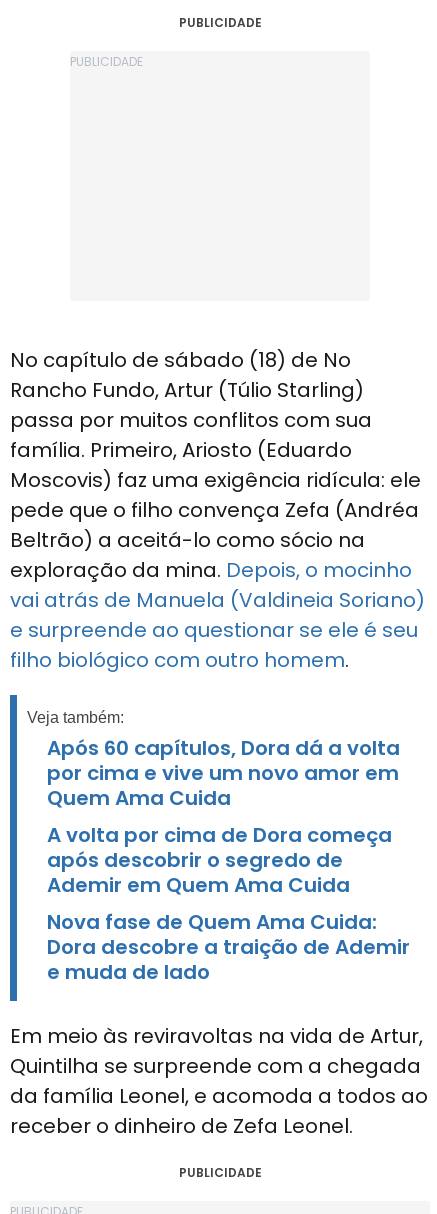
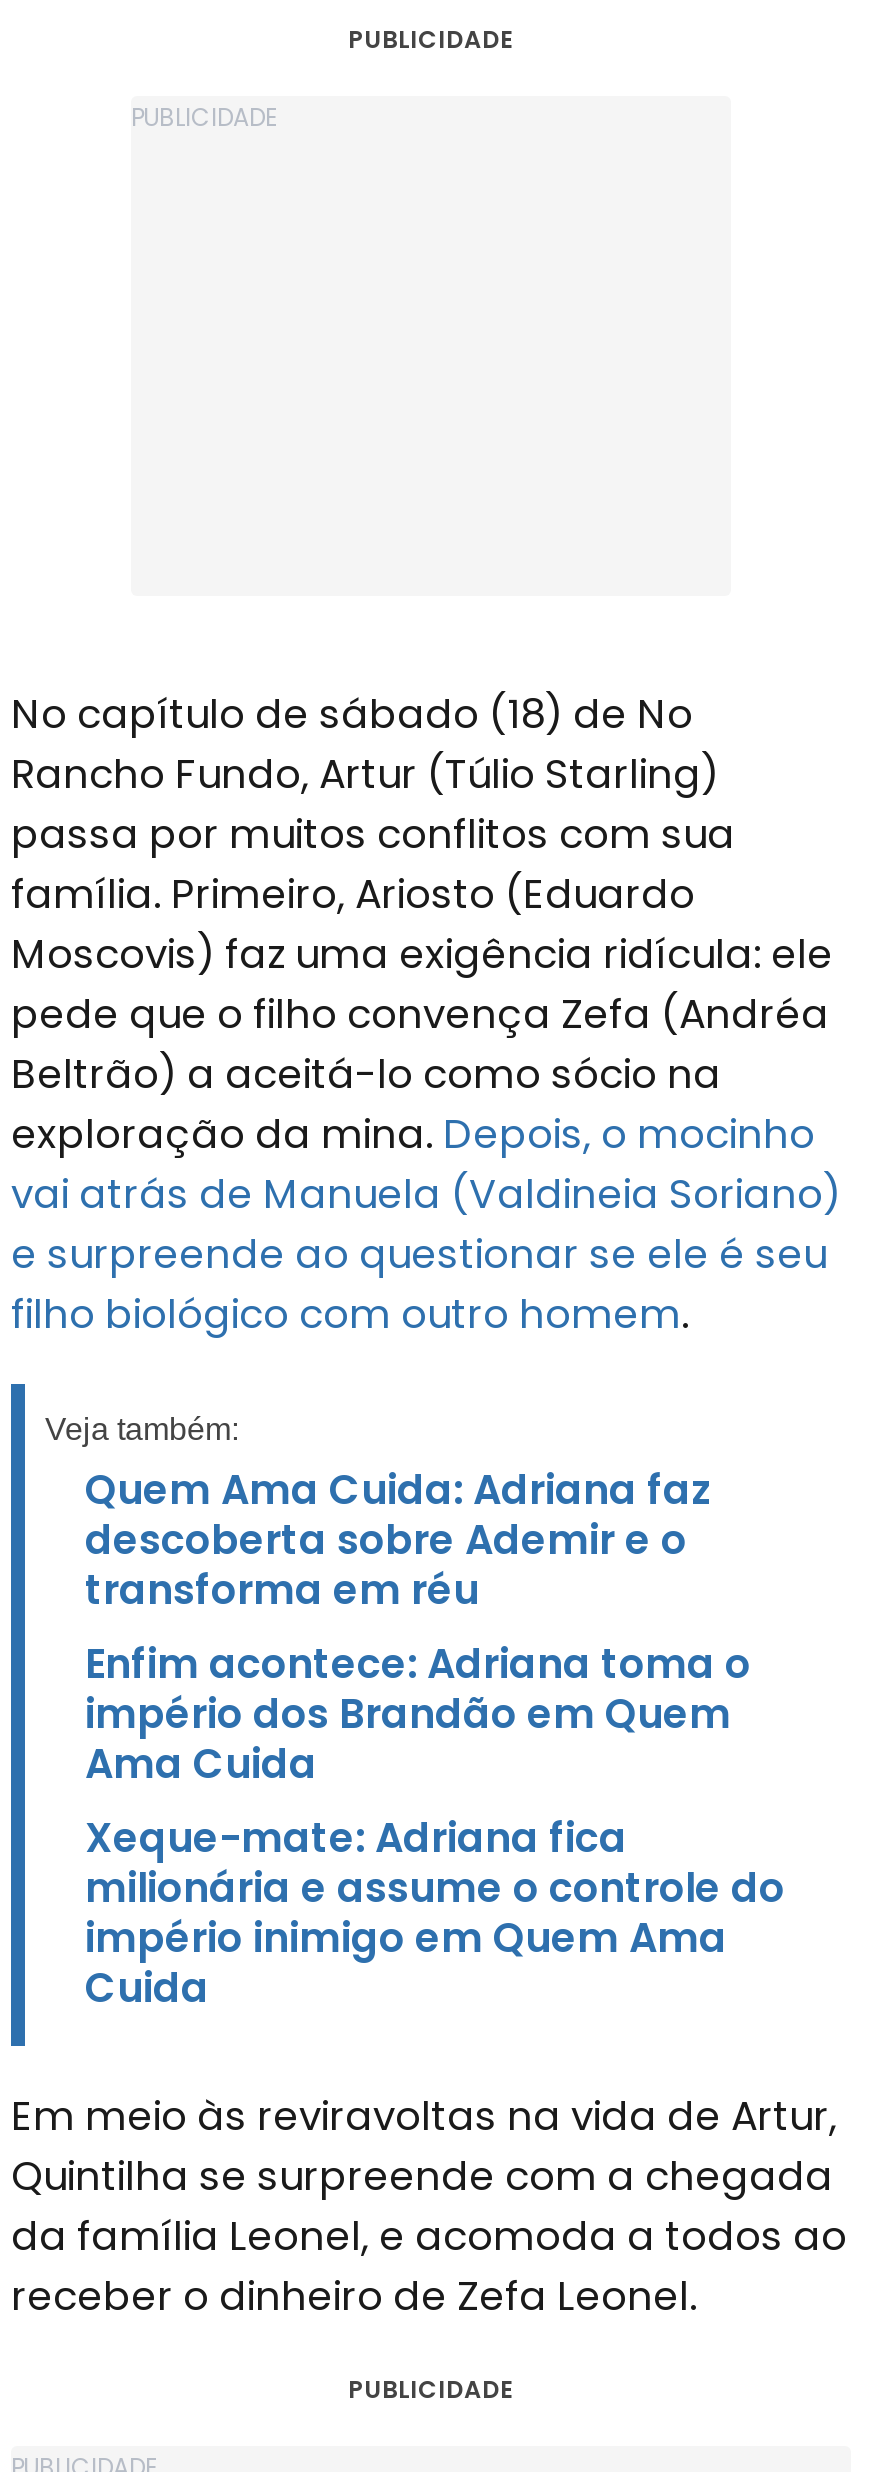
- Após 60 capítulos, Dora dá a volta
- por cima e vive um novo amor em
- Quem Ama Cuida
- A volta por cima de Dora começa
- após descobrir o segredo de
- Ademir em Quem Ama Cuida
- Nova fase de Quem Ama Cuida:
- Dora descobre a traição de Ademir
- e muda de lado
+ Quem Ama Cuida: Adriana faz
+ descoberta sobre Ademir e o
+ transforma em réu
+ Enfim acontece: Adriana toma o
+ império dos Brandão em Quem
+ Ama Cuida
+ Xeque-mate: Adriana fica
+ milionária e assume o controle do
+ império inimigo em Quem Ama
+ Cuida
